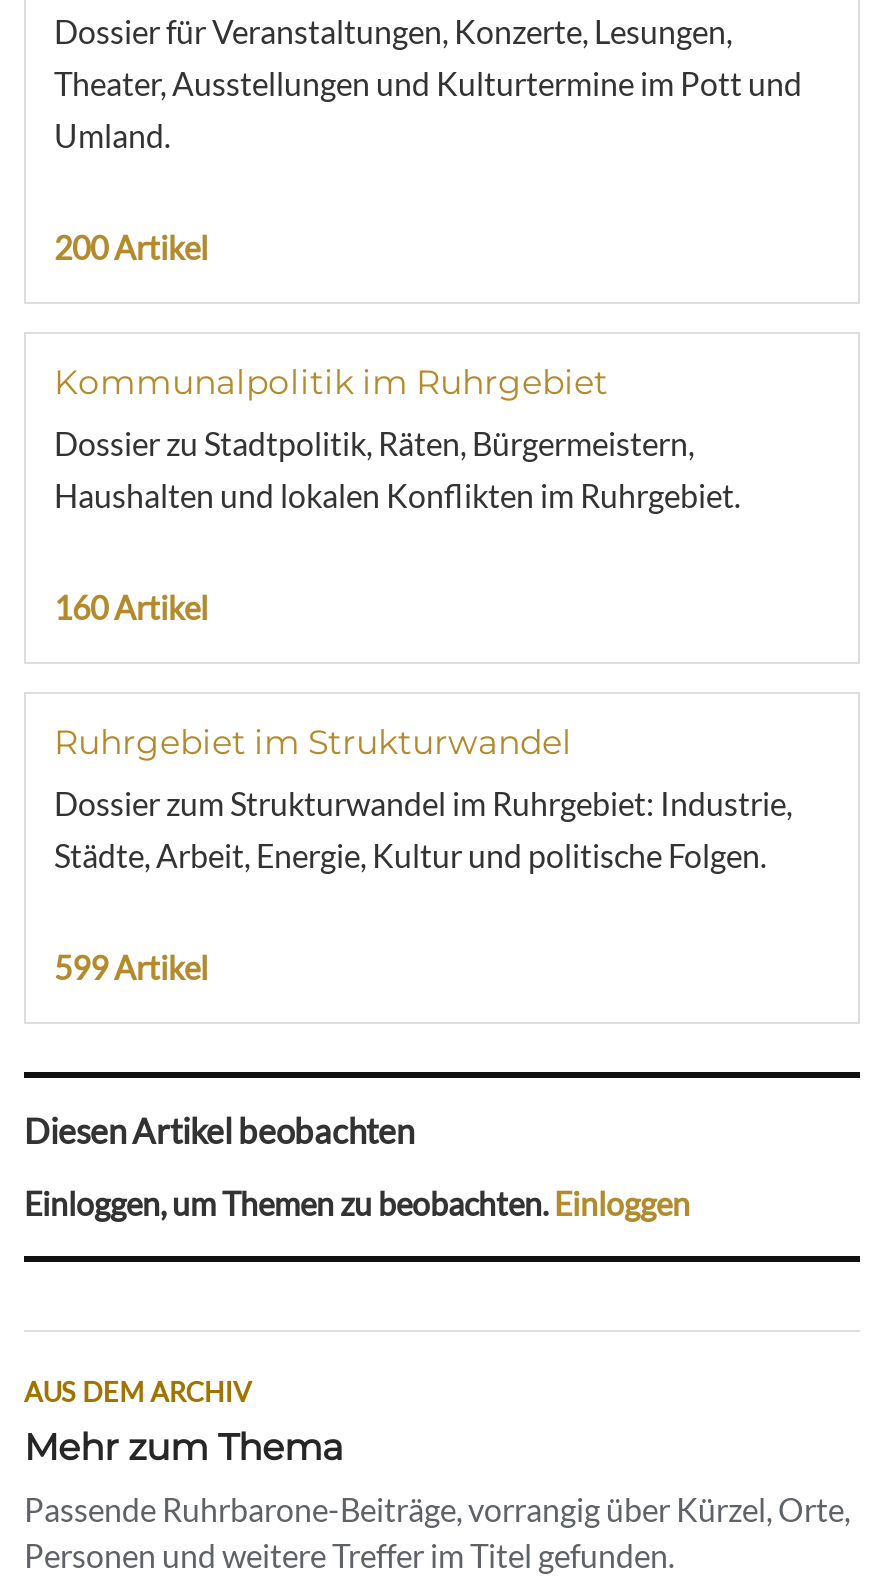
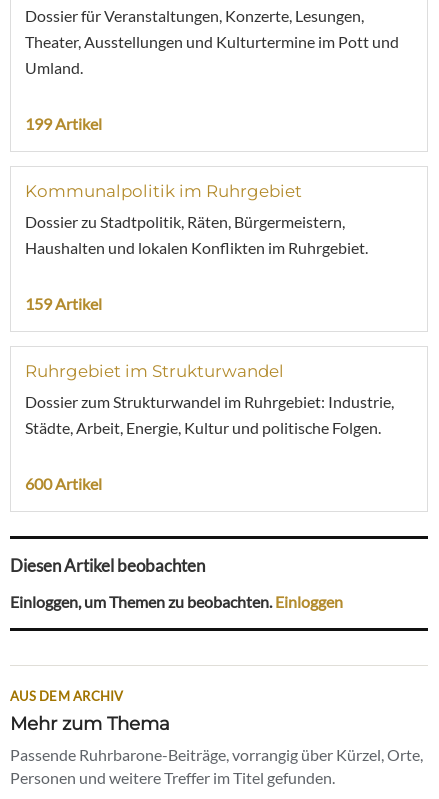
- 200 Artikel
+ 199 Artikel

- 160 Artikel
+ 159 Artikel

- 599 Artikel
+ 600 Artikel
